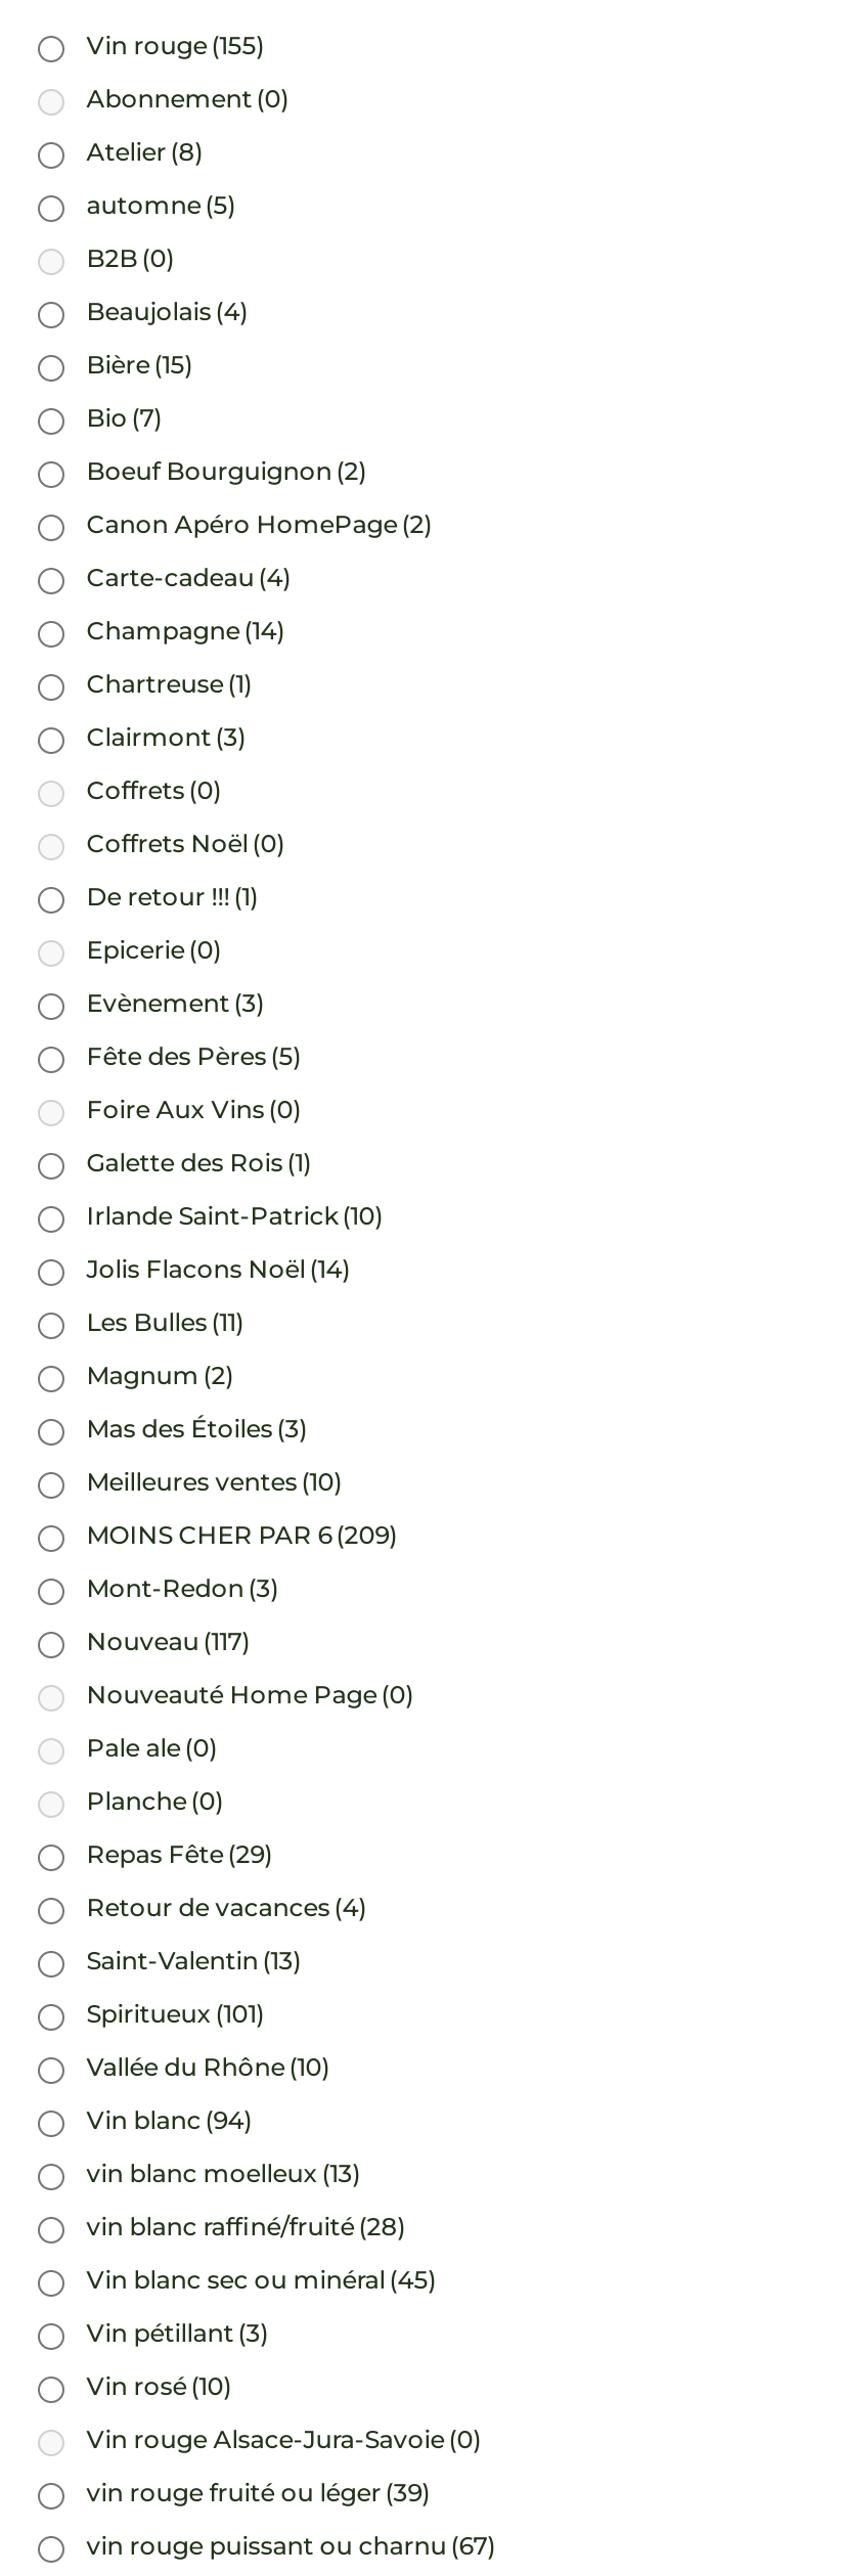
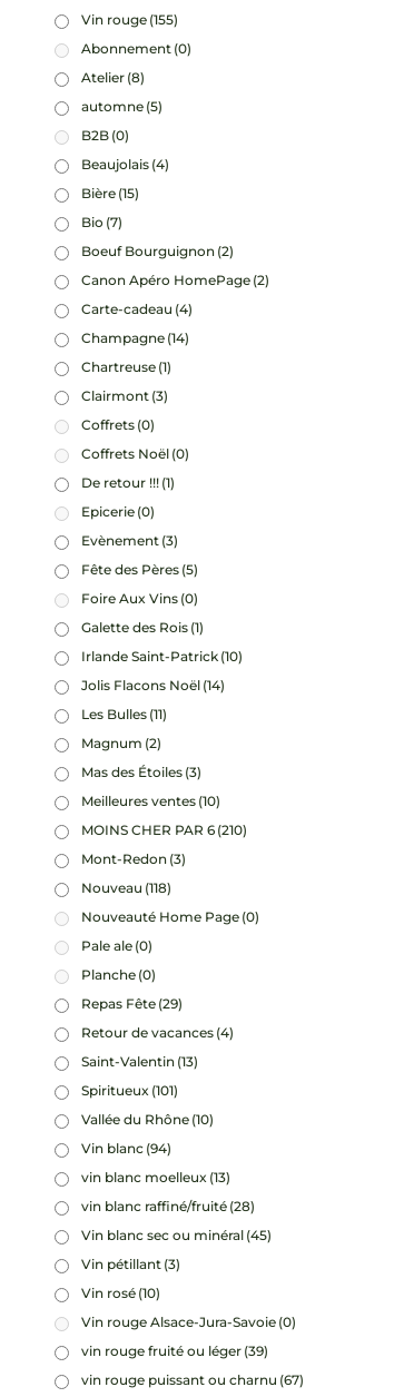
- MOINS CHER PAR 6 (209)
+ MOINS CHER PAR 6 (210)

- Nouveau (117)
+ Nouveau (118)
